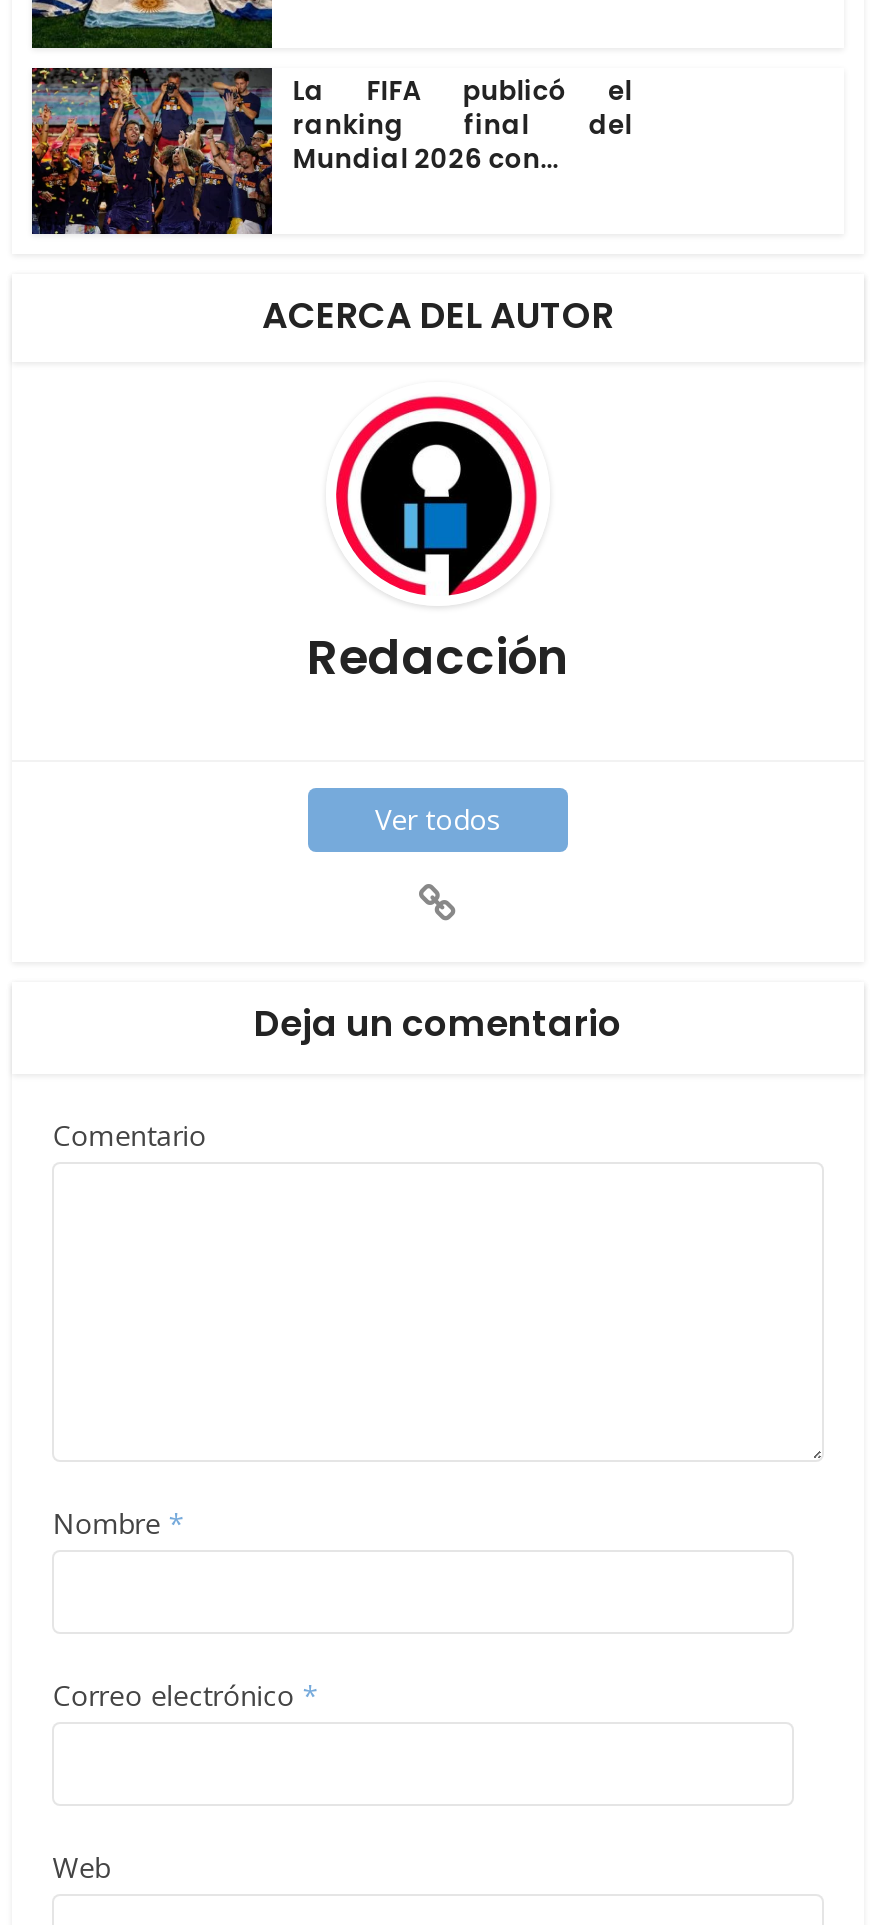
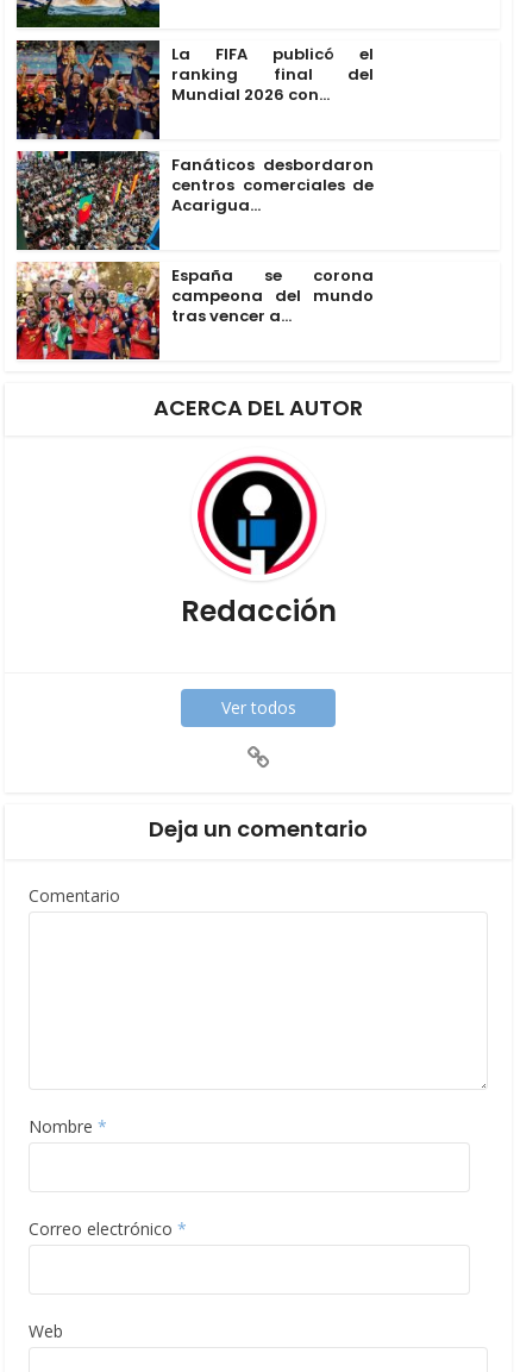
+ [image]

+ [image]
+ Fanáticos desbordaron
+ centros comerciales de
+ Acarigua...
+ España se corona
+ campeona del mundo
+ tras vencer a...
